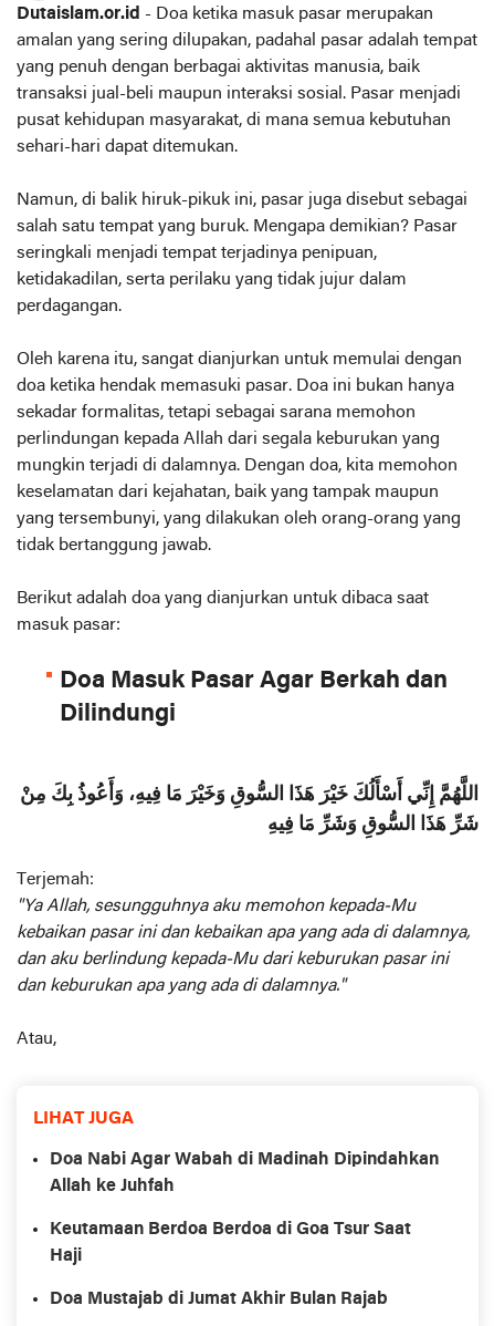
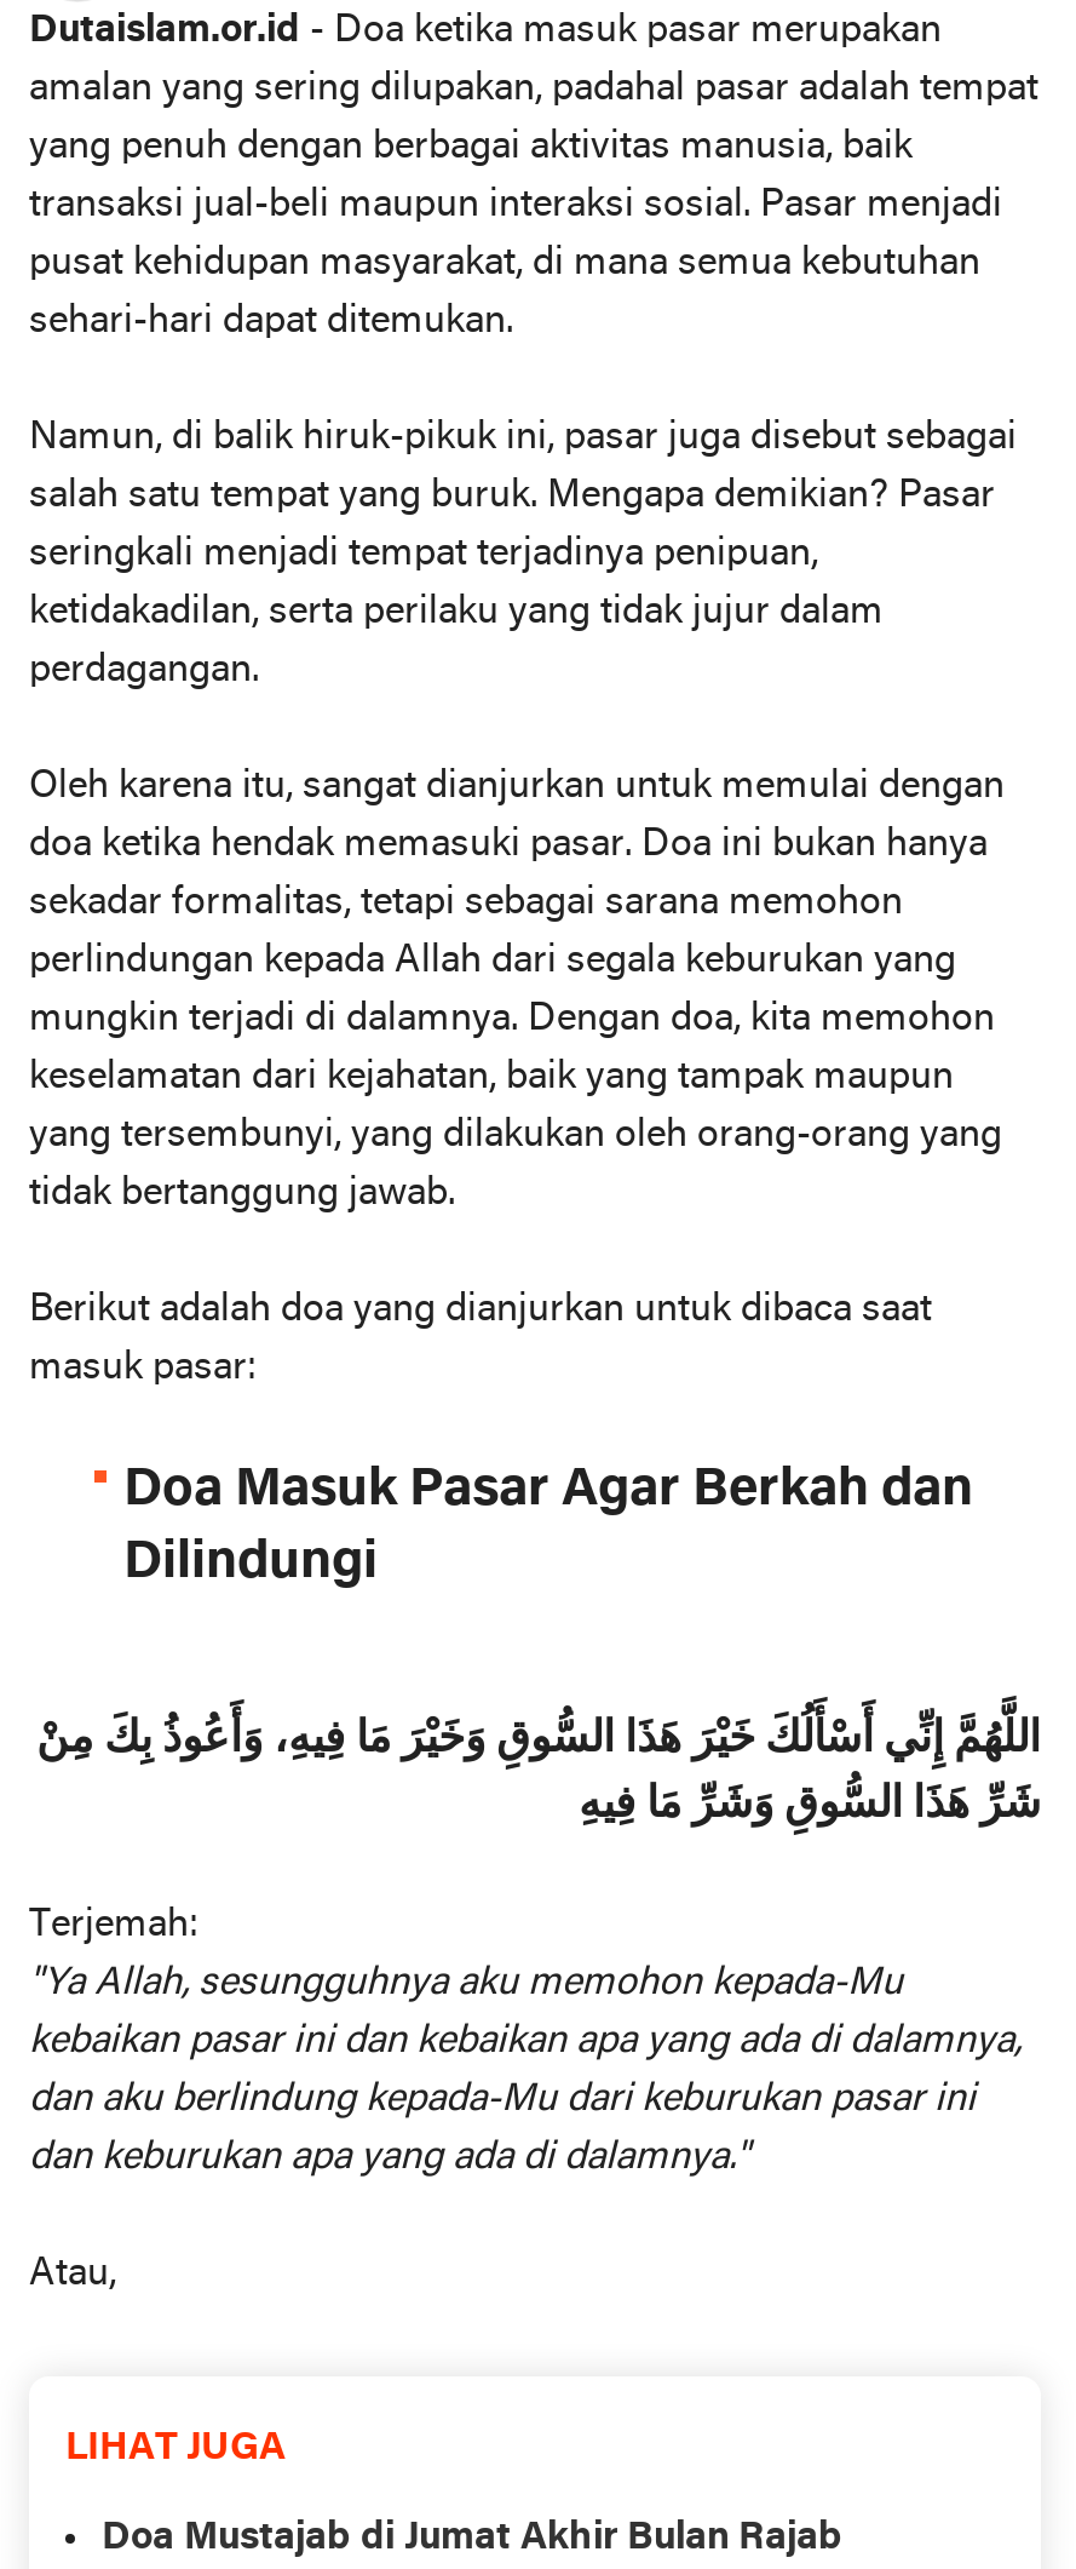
- Doa Nabi Agar Wabah di Madinah Dipindahkan
- Allah ke Juhfah
- Keutamaan Berdoa Berdoa di Goa Tsur Saat
- Haji
